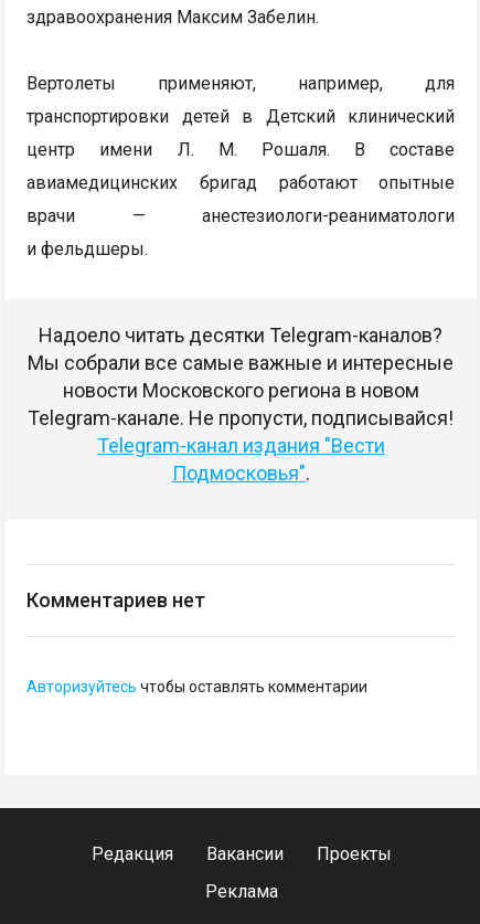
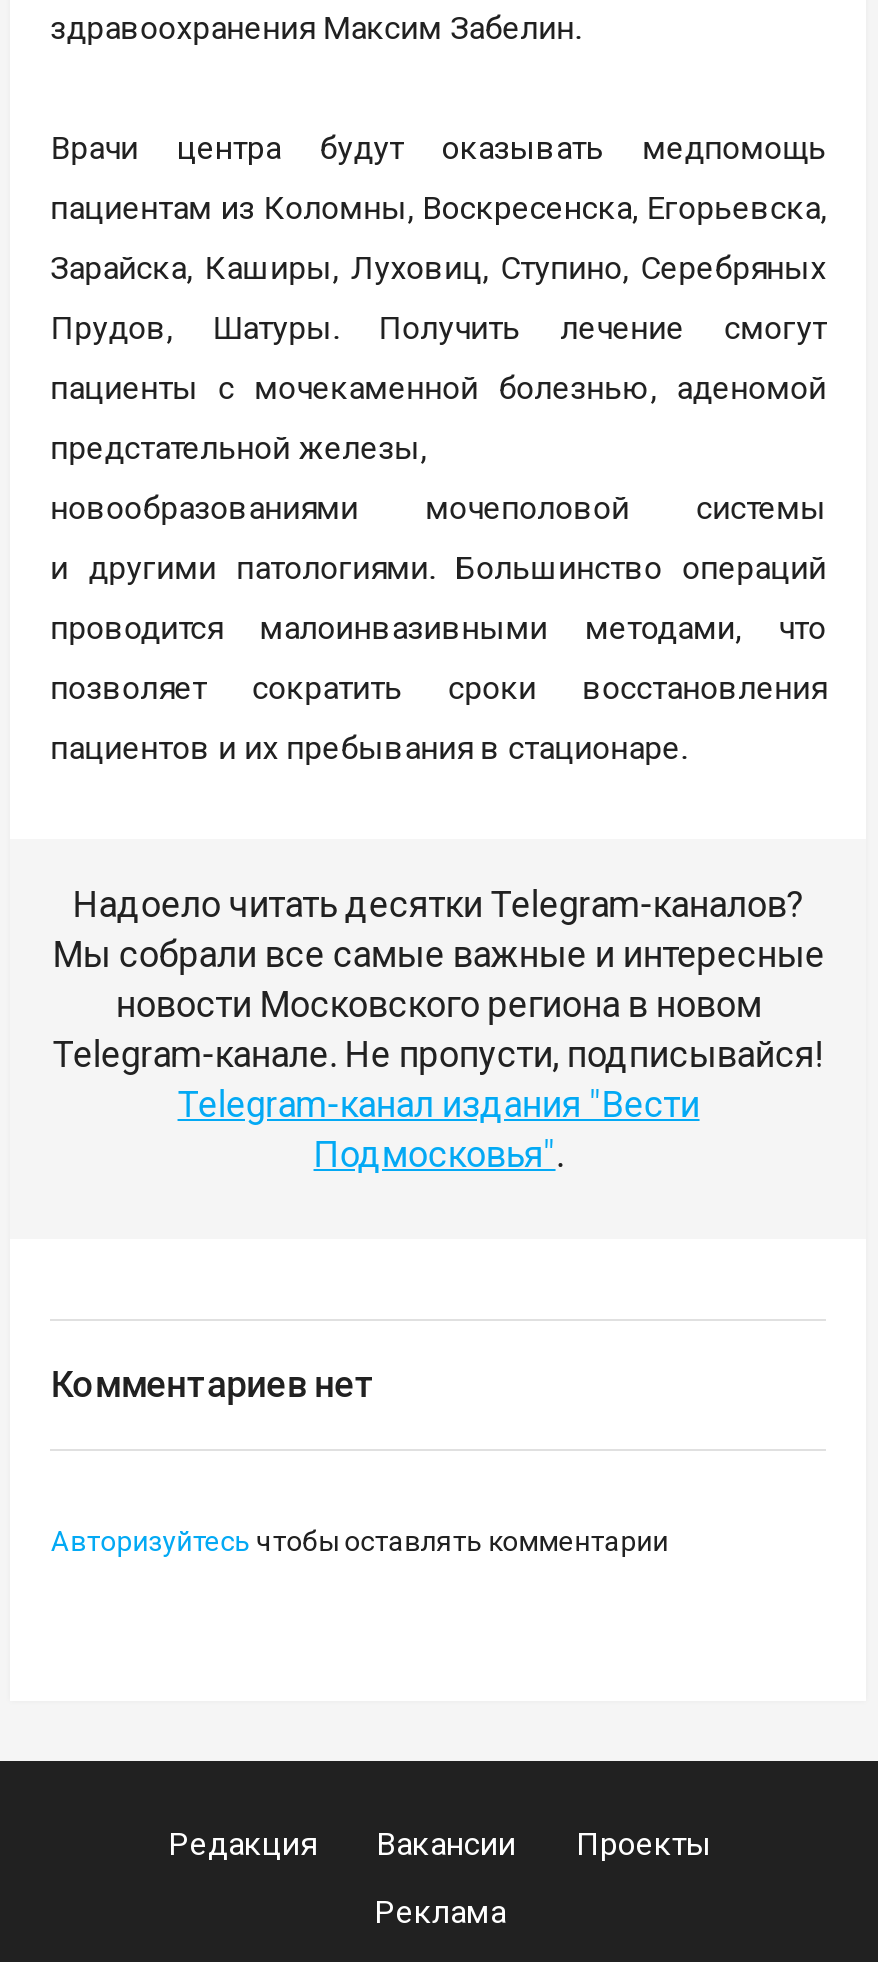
- Вертолеты применяют, например, для
- транспортировки детей в Детский клинический
- центр имени Л. М. Рошаля. В составе
- авиамедицинских бригад работают опытные
- врачи — анестезиологи-реаниматологи
- и фельдшеры.
+ Врачи центра будут оказывать медпомощь
+ пациентам из Коломны, Воскресенска, Егорьевска,
+ Зарайска, Каширы, Луховиц, Ступино, Серебряных
+ Прудов, Шатуры. Получить лечение смогут
+ пациенты с мочекаменной болезнью, аденомой
+ предстательной железы,
+ новообразованиями мочеполовой системы
+ и другими патологиями. Большинство операций
+ проводится малоинвазивными методами, что
+ позволяет сократить сроки восстановления
+ пациентов и их пребывания в стационаре.
